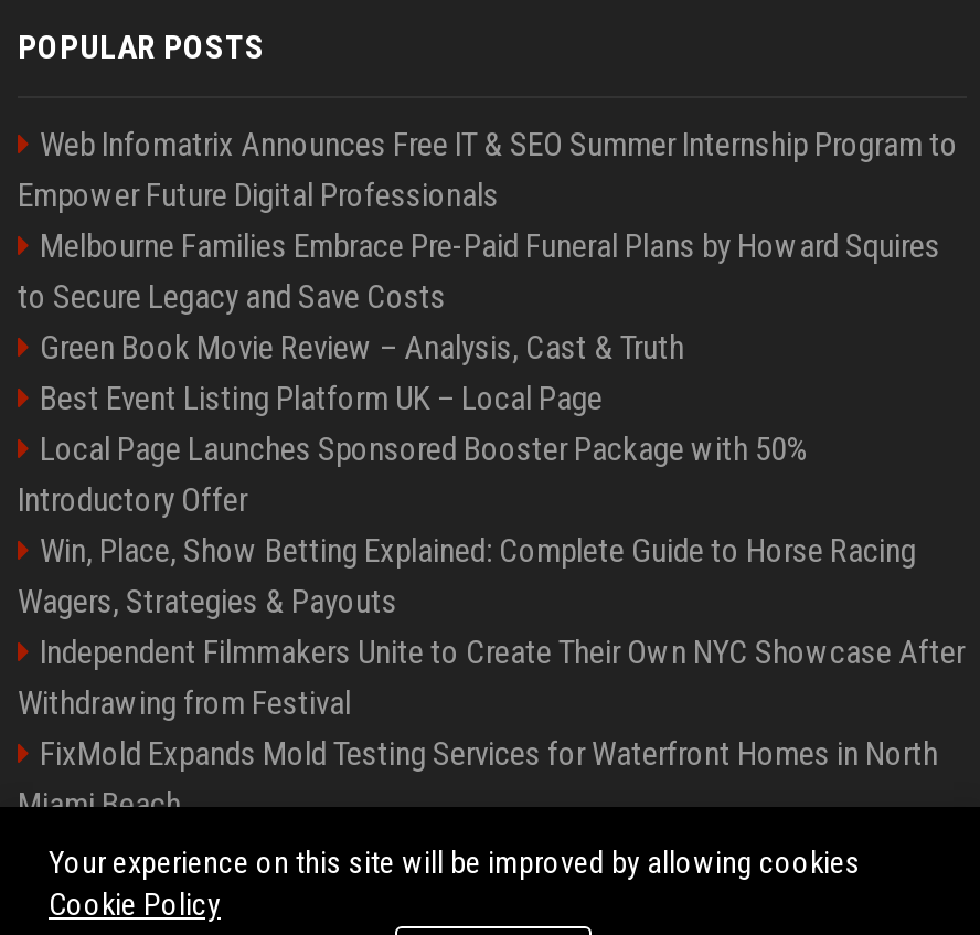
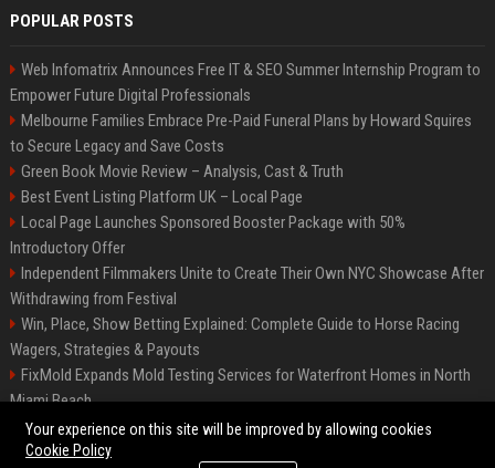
moved down: Win, Place, Show Betting Explained: Complete Guide to Horse Racing | Wagers, Strategies & Payouts

moved up: Independent Filmmakers Unite to Create Their Own NYC Showcase After | Withdrawing from Festival
